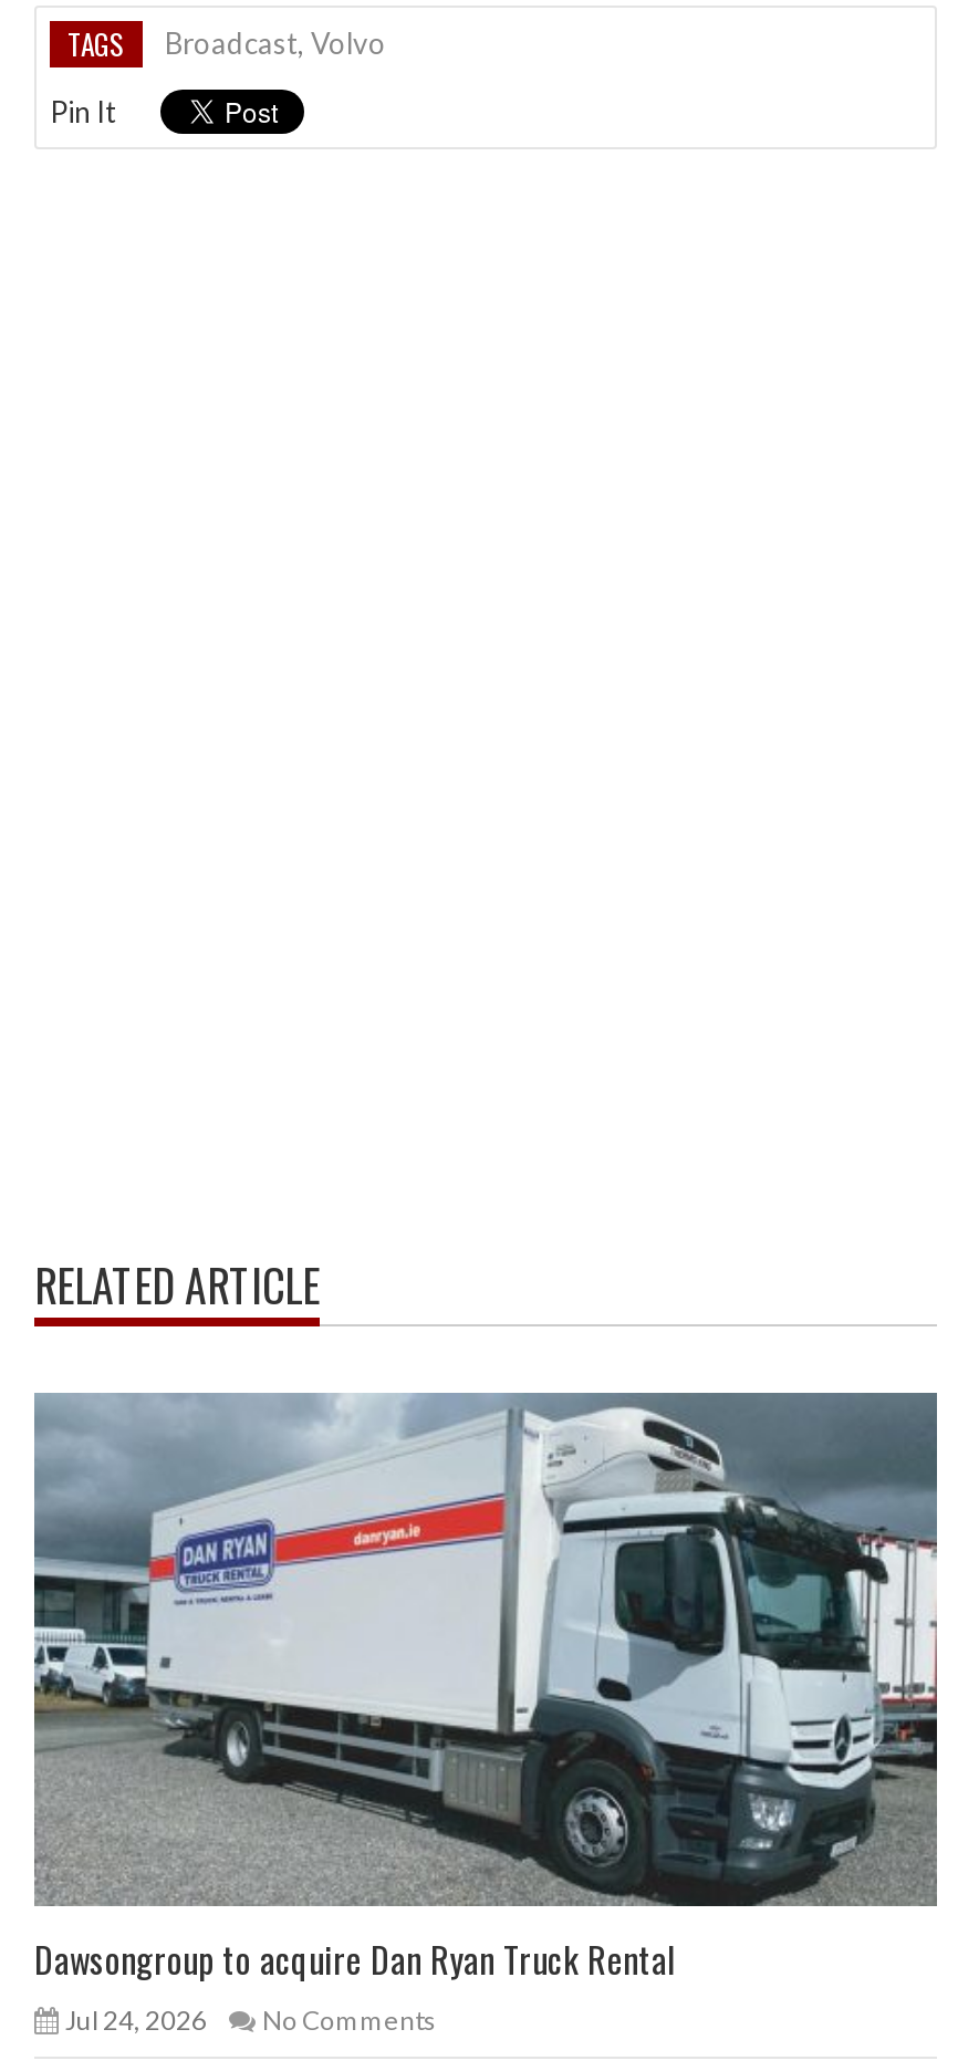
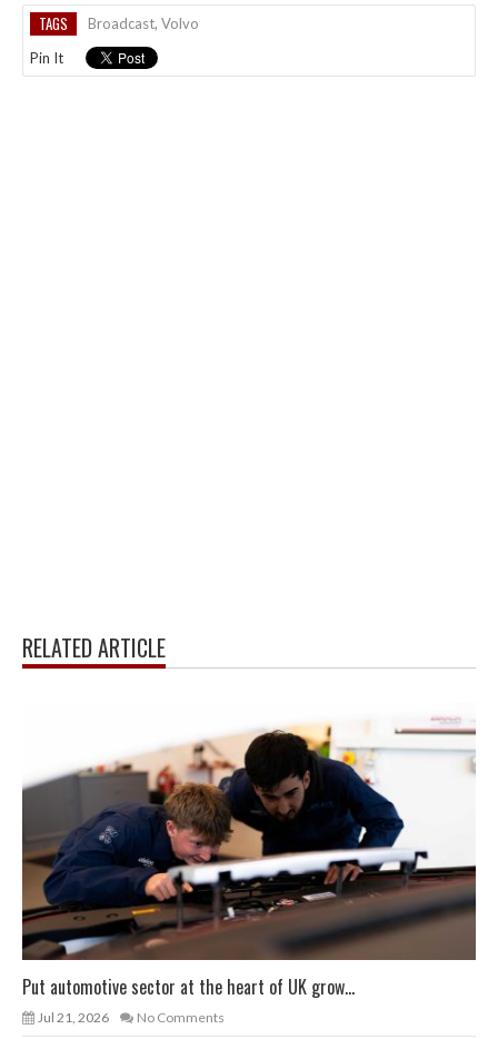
- [image]
- Dawsongroup to acquire Dan Ryan Truck Rental
- Jul 24, 2026
+ [image]
+ Put automotive sector at the heart of UK grow...
+ Jul 21, 2026
